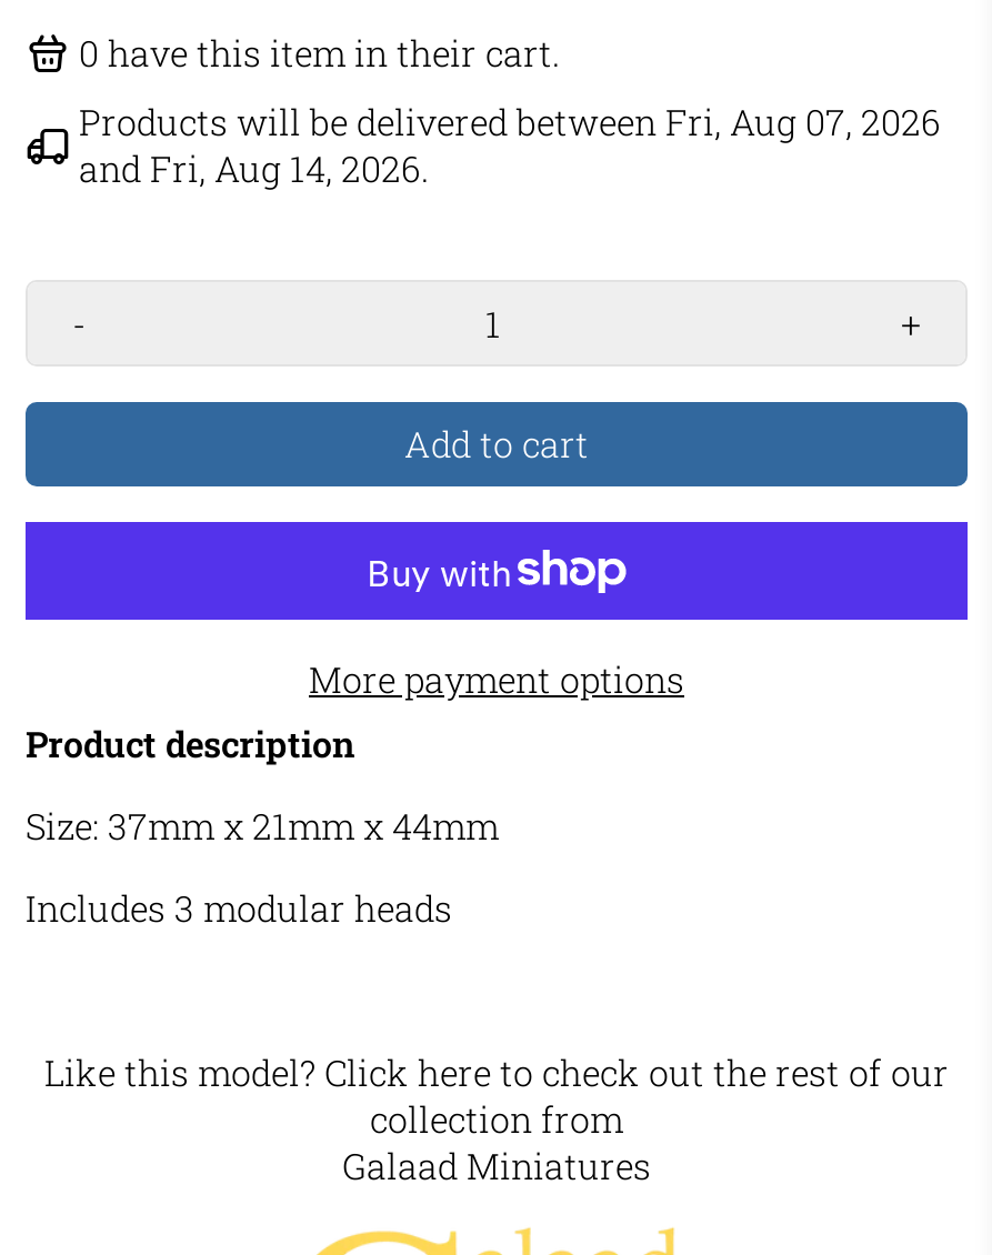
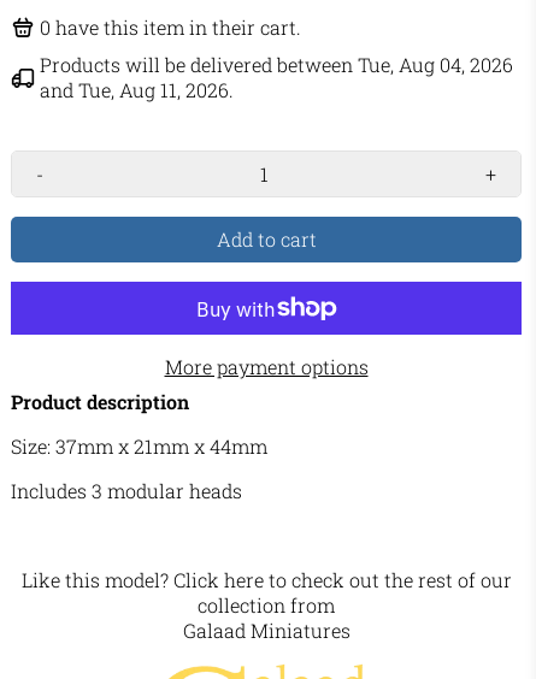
- Products will be delivered between Fri, Aug 07, 2026
+ Products will be delivered between Tue, Aug 04, 2026

- and Fri, Aug 14, 2026.
+ and Tue, Aug 11, 2026.
